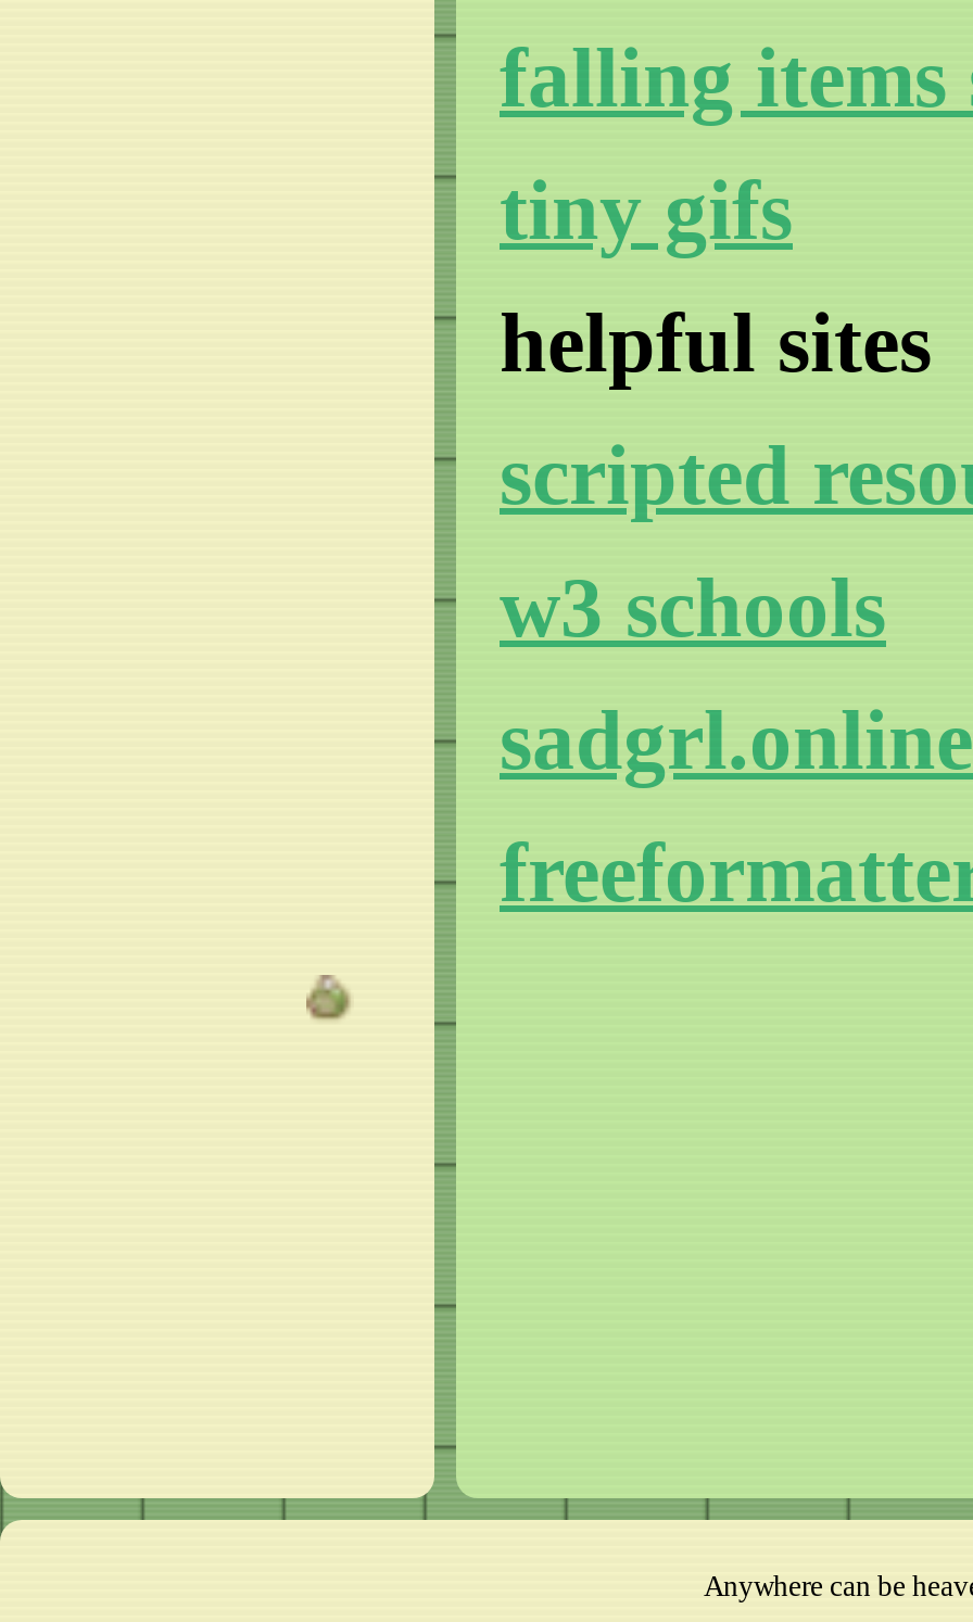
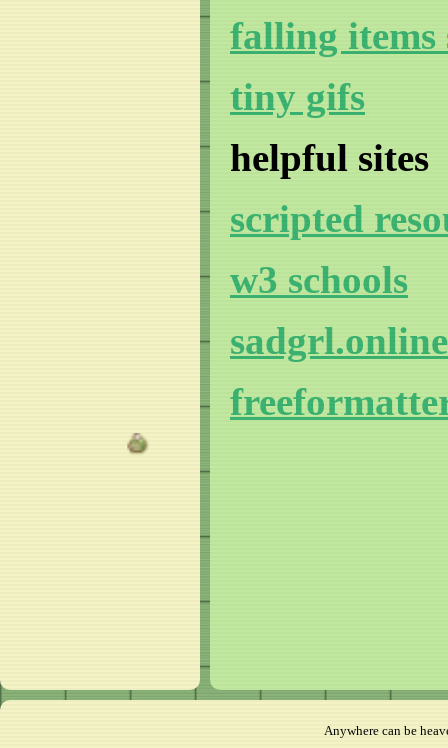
- [image]
+ [image]
